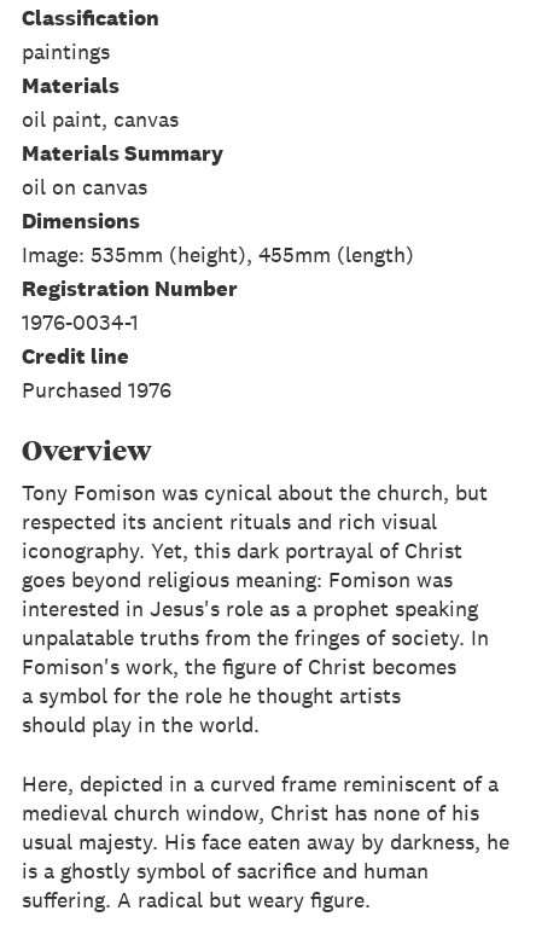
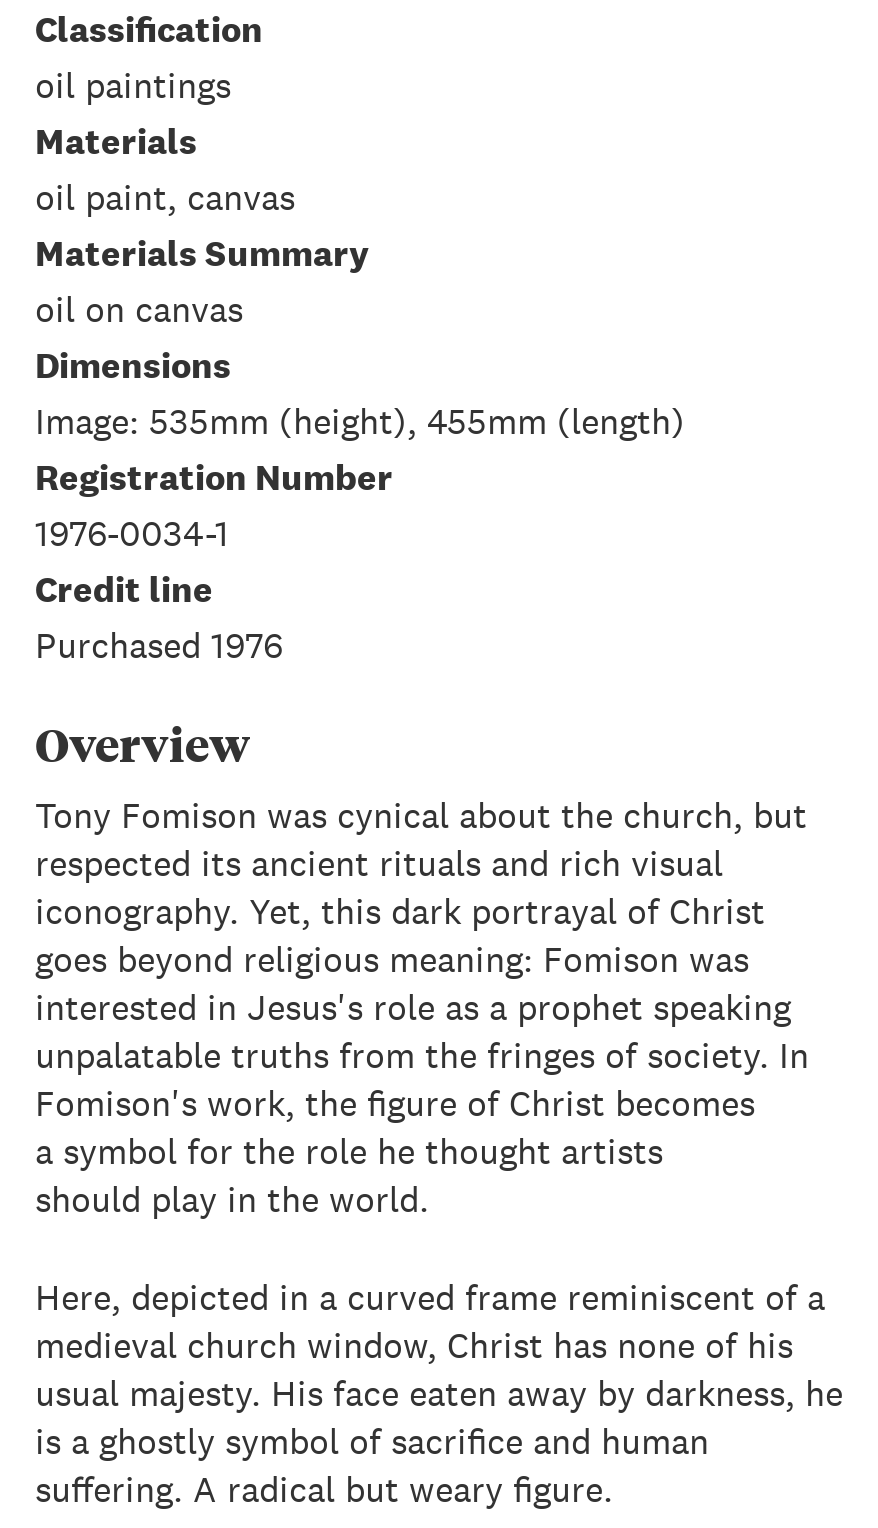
- paintings
+ oil paintings
